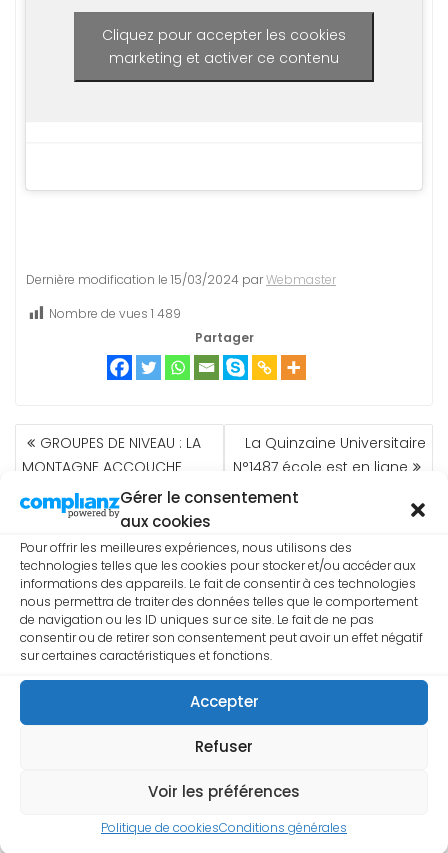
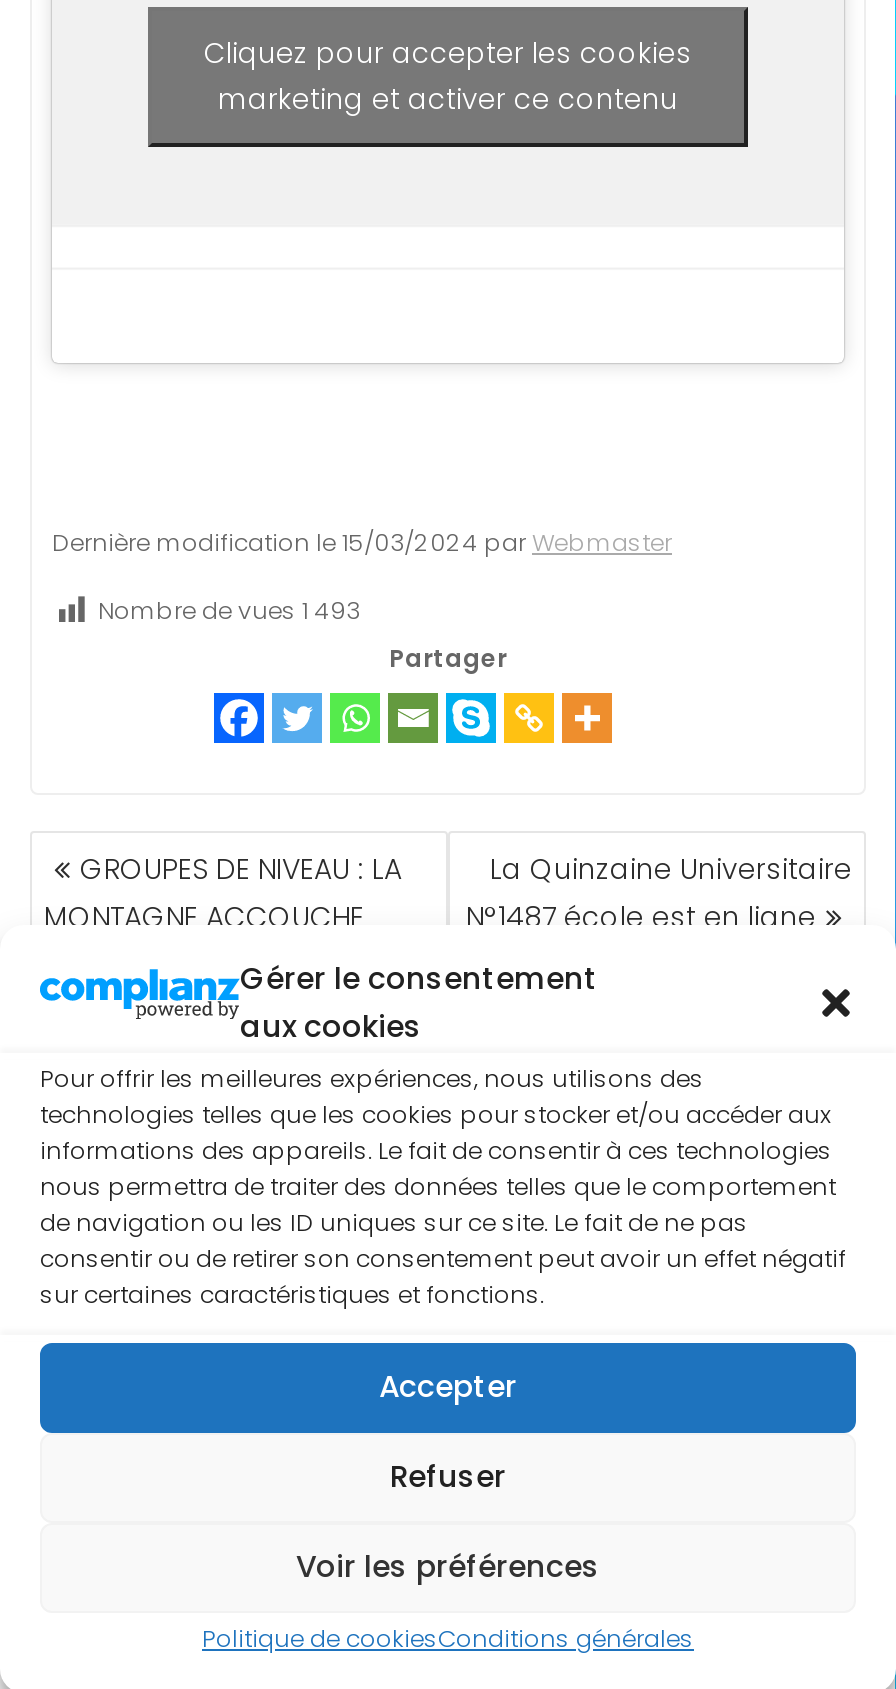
- Nombre de vues 1 489
+ Nombre de vues 1 493
